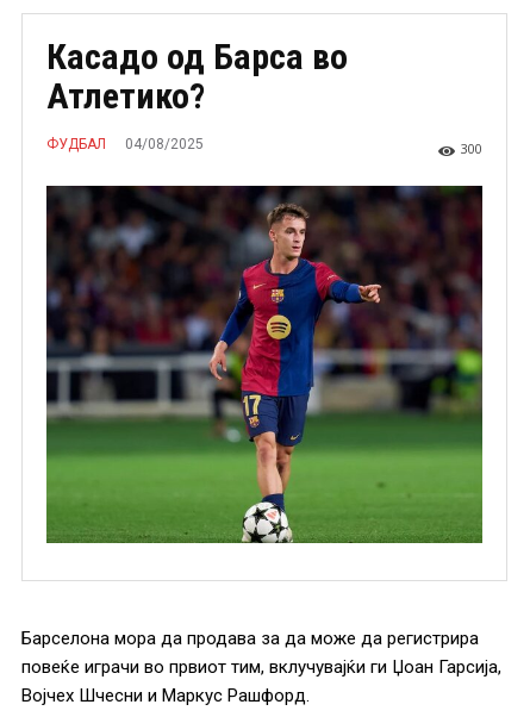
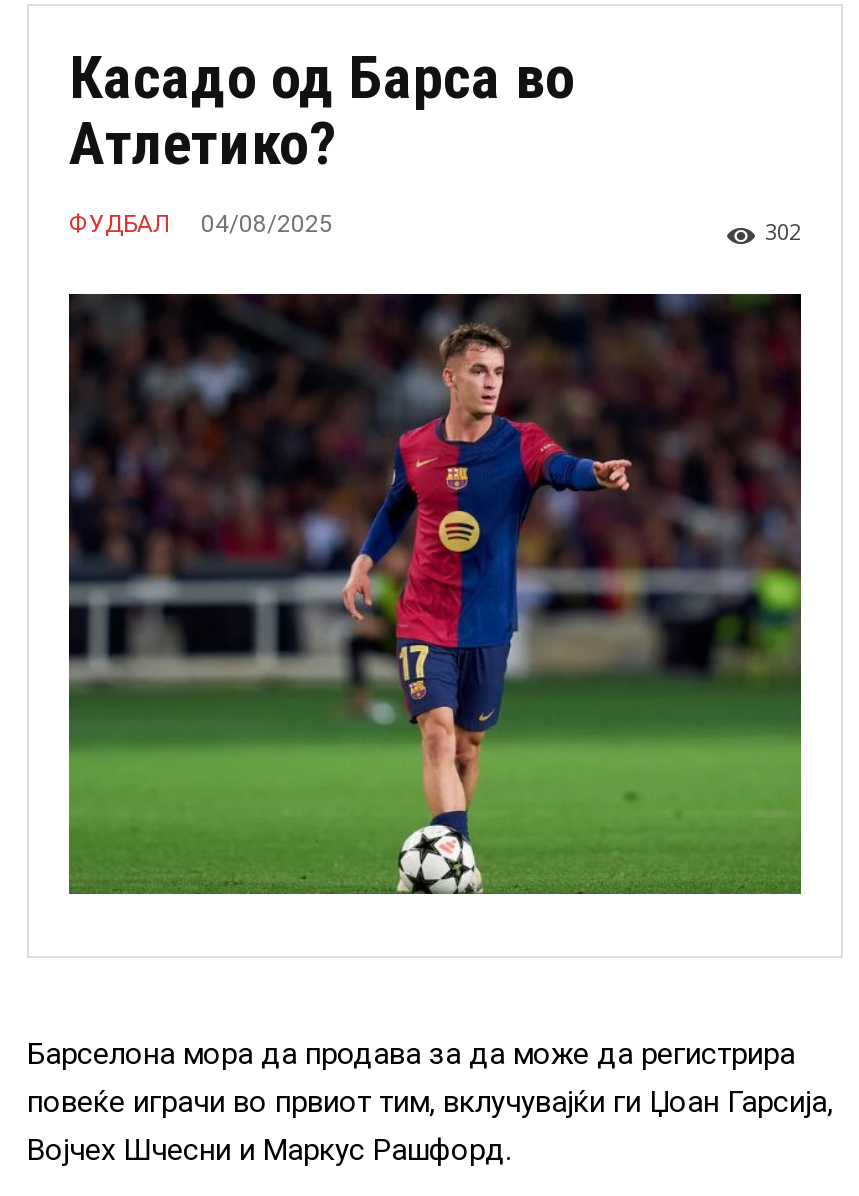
- 300
+ 302
